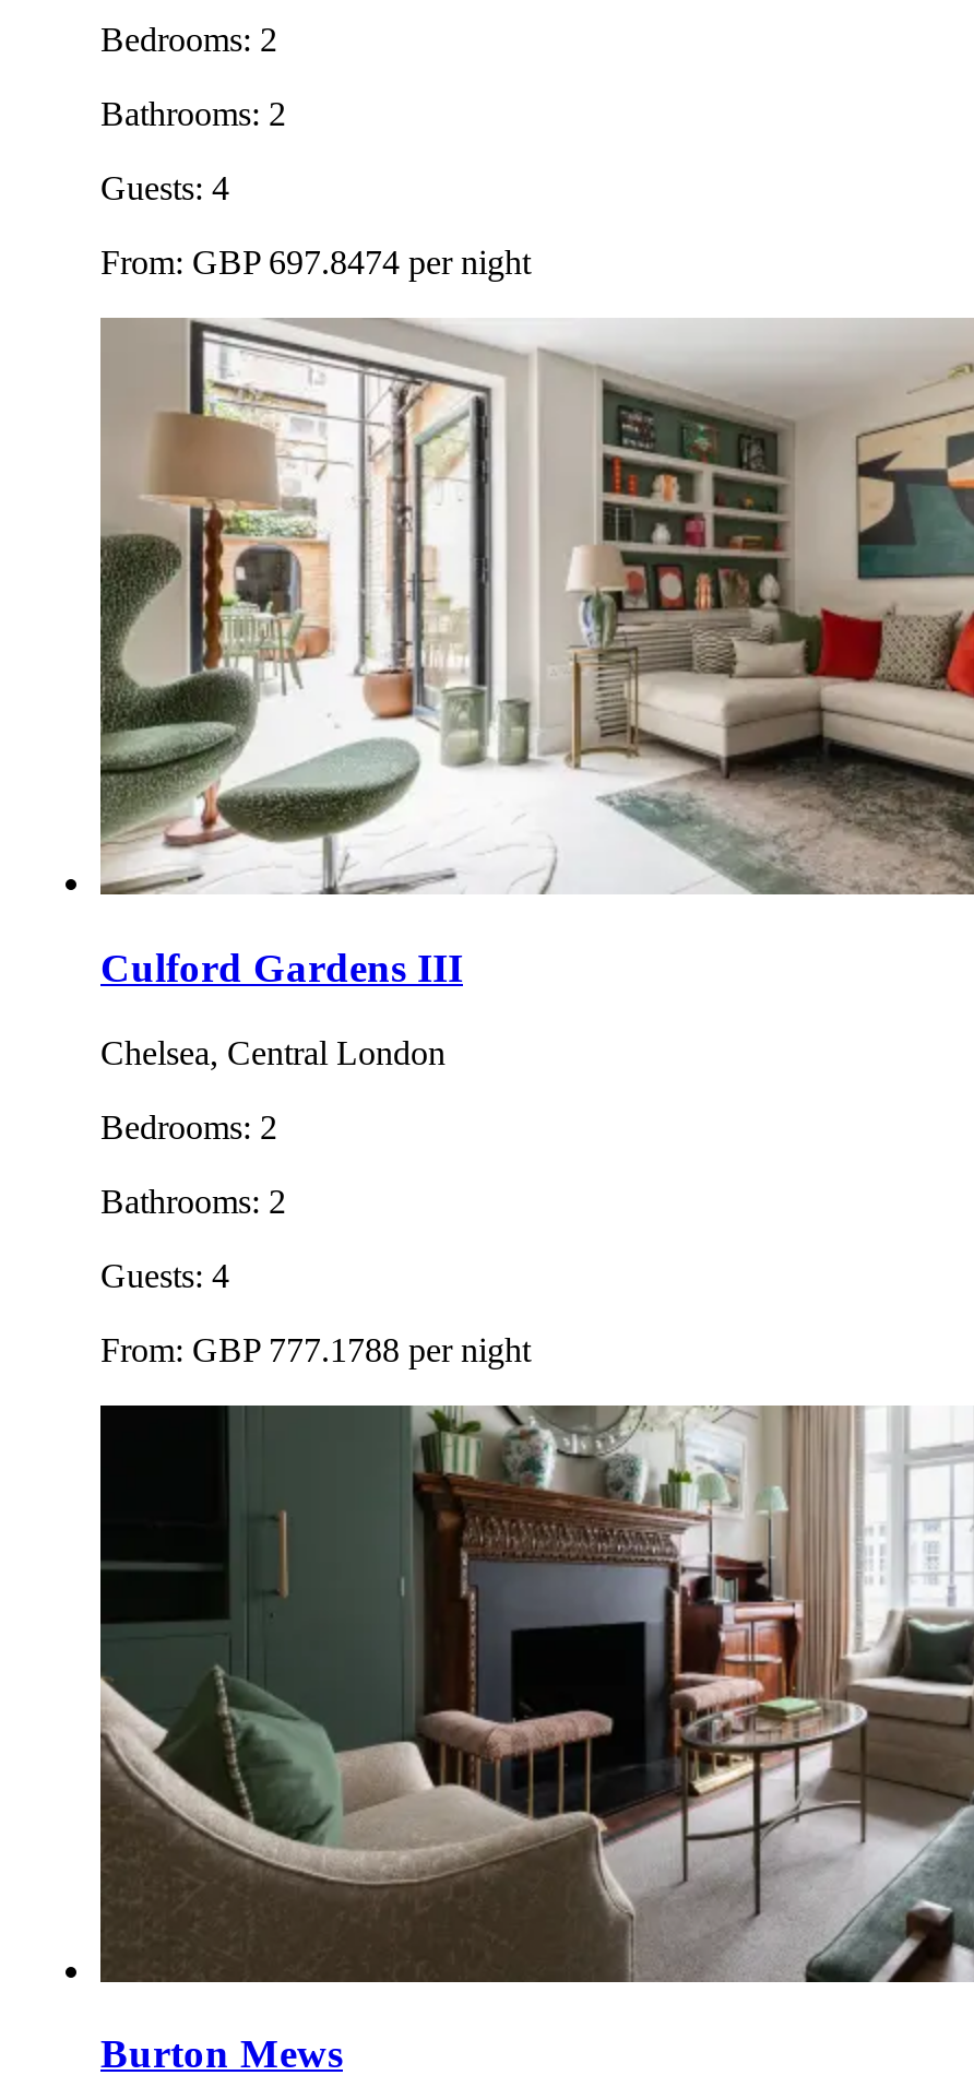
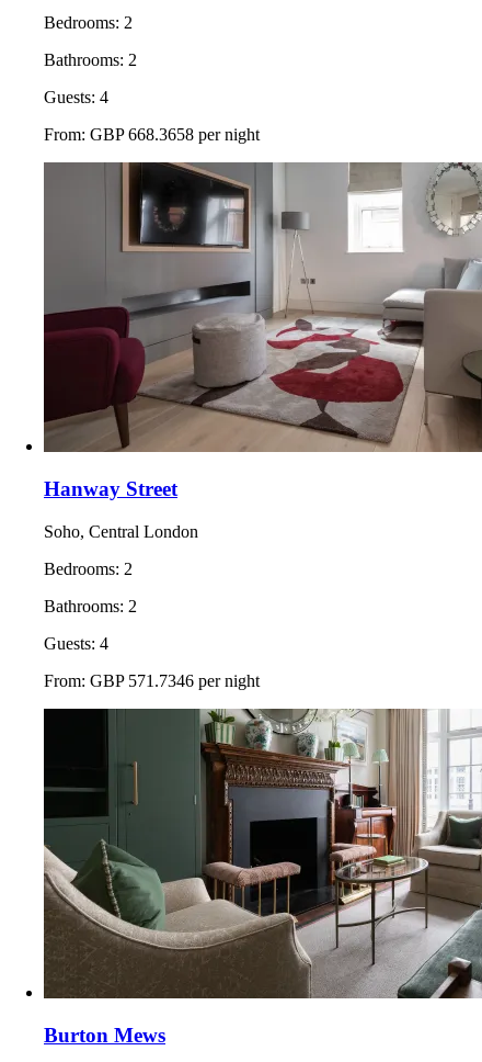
- From: GBP 697.8474 per night
+ From: GBP 668.3658 per night

- [image]
- Culford Gardens III
+ [image]
+ Hanway Street

- Chelsea, Central London
+ Soho, Central London

- From: GBP 777.1788 per night
+ From: GBP 571.7346 per night
